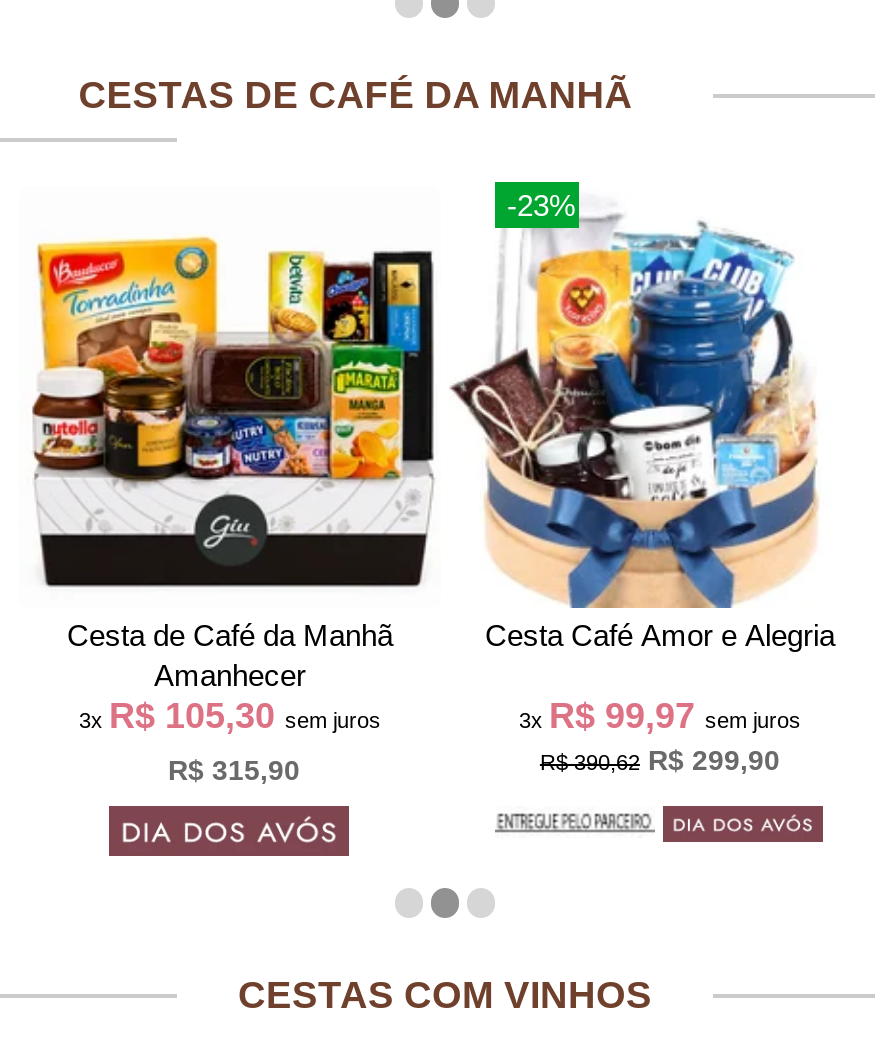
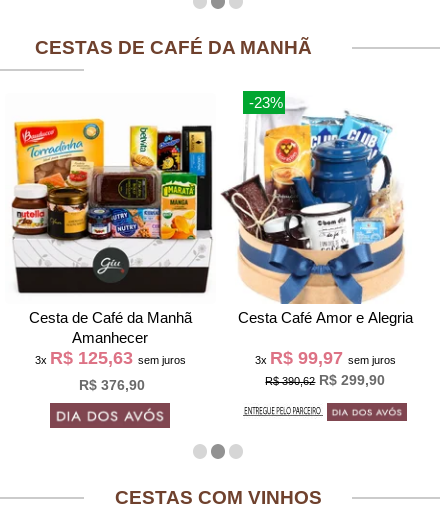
- 3x R$ 105,30 sem juros
+ 3x R$ 125,63 sem juros

- R$ 315,90
+ R$ 376,90
